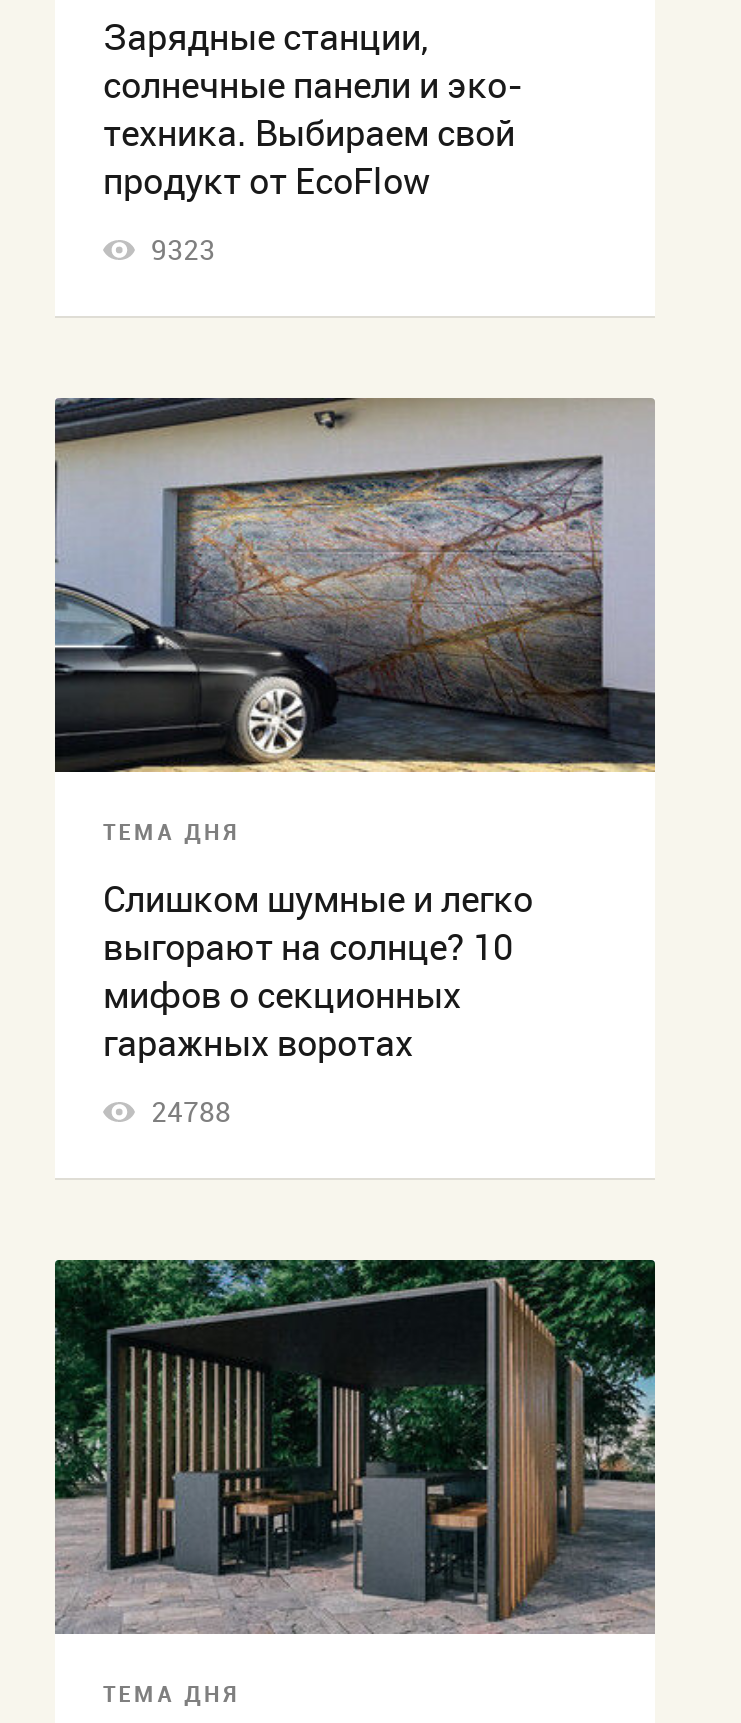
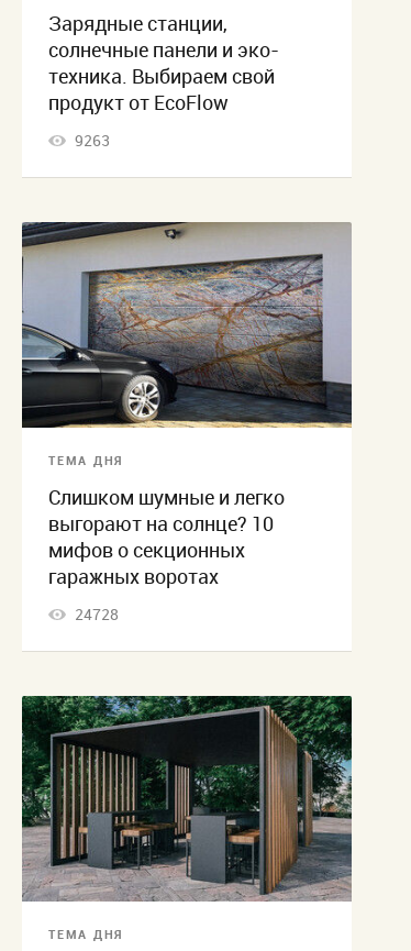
- 9323
+ 9263

- 24788
+ 24728
